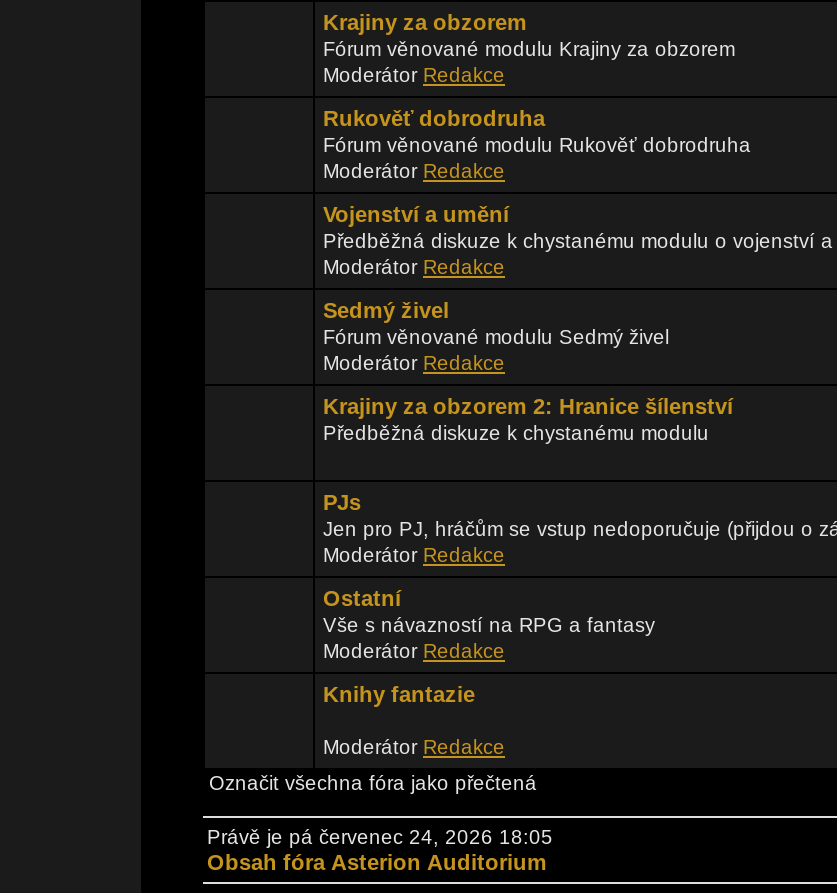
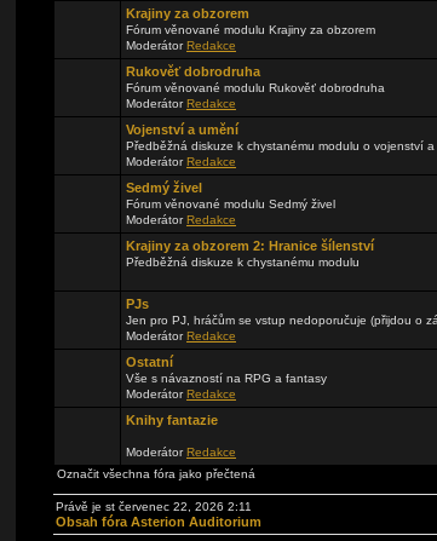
- Právě je pá červenec 24, 2026 18:05
+ Právě je st červenec 22, 2026 2:11
